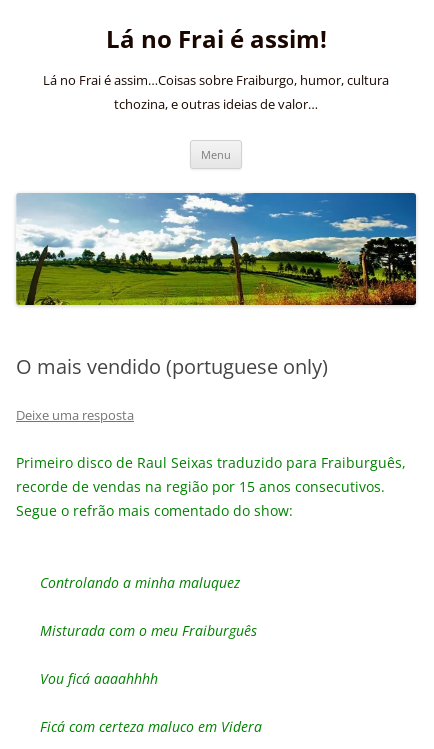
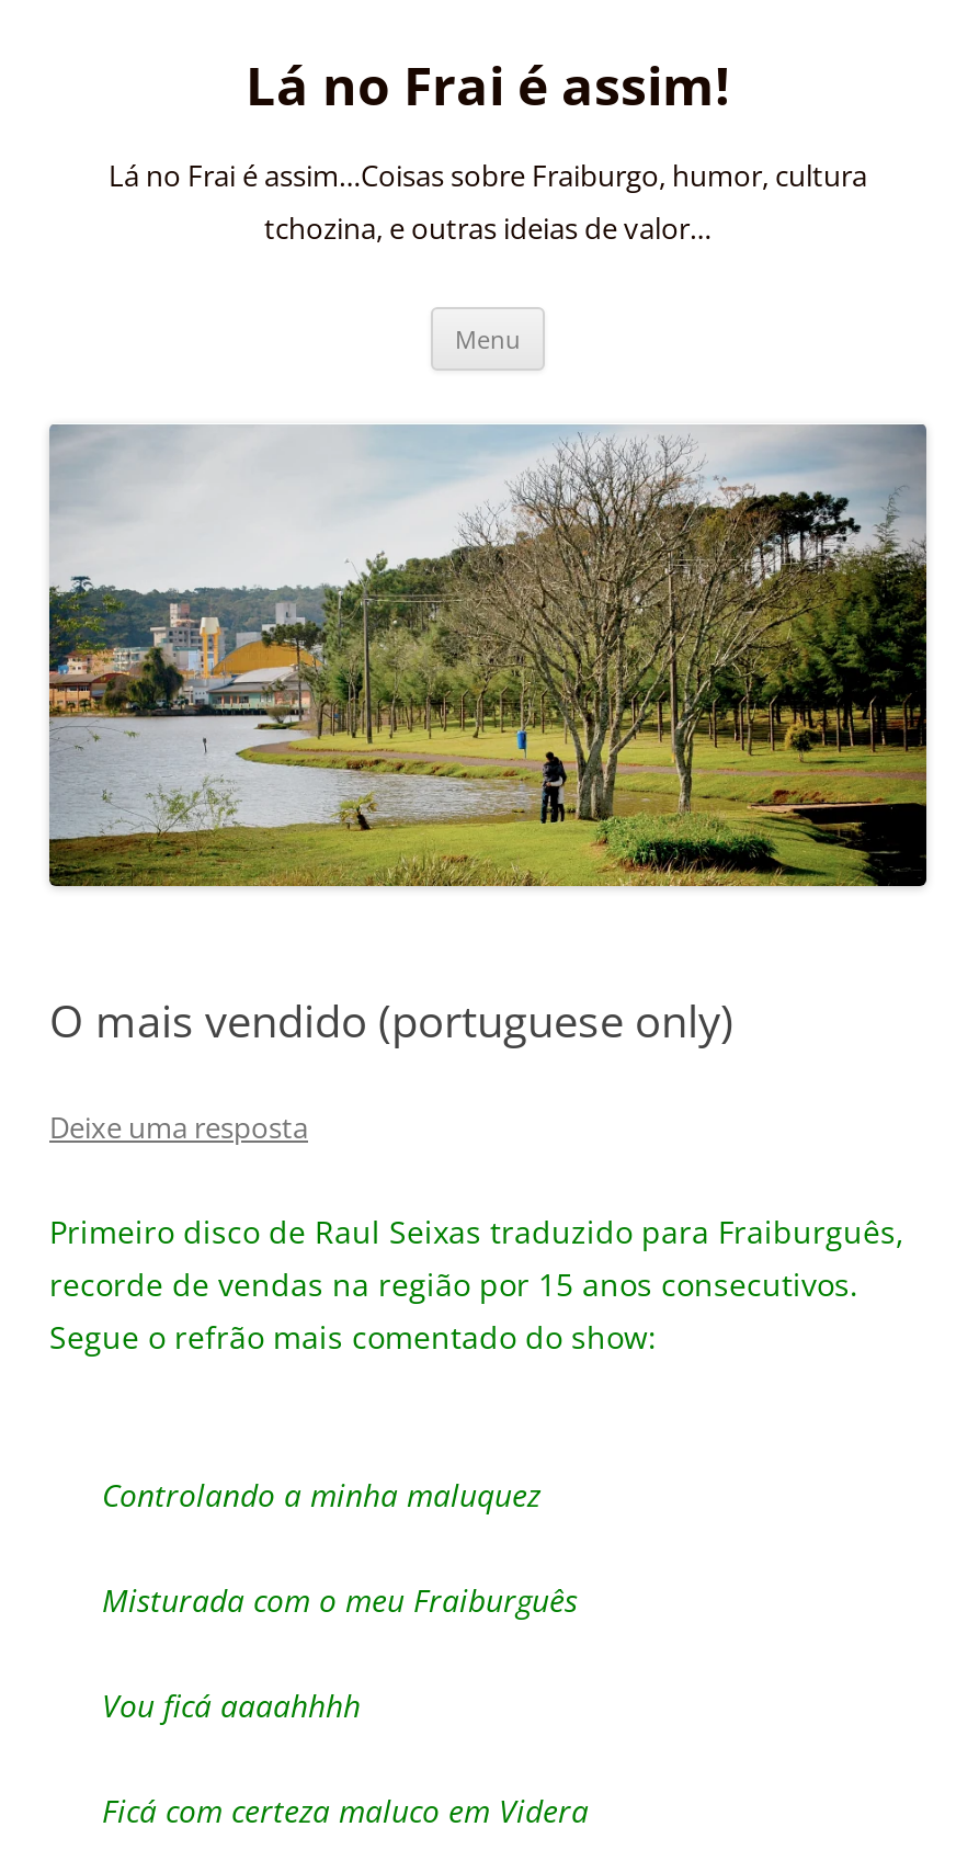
- [image]
+ [image]
